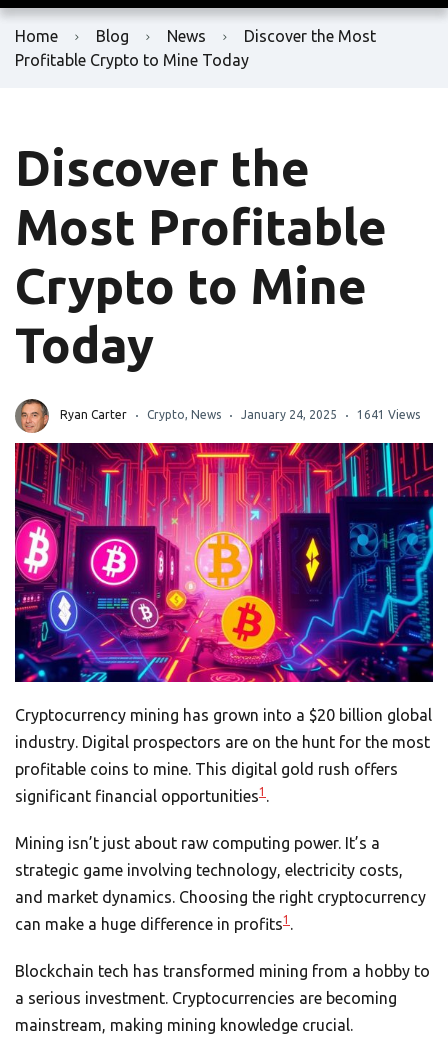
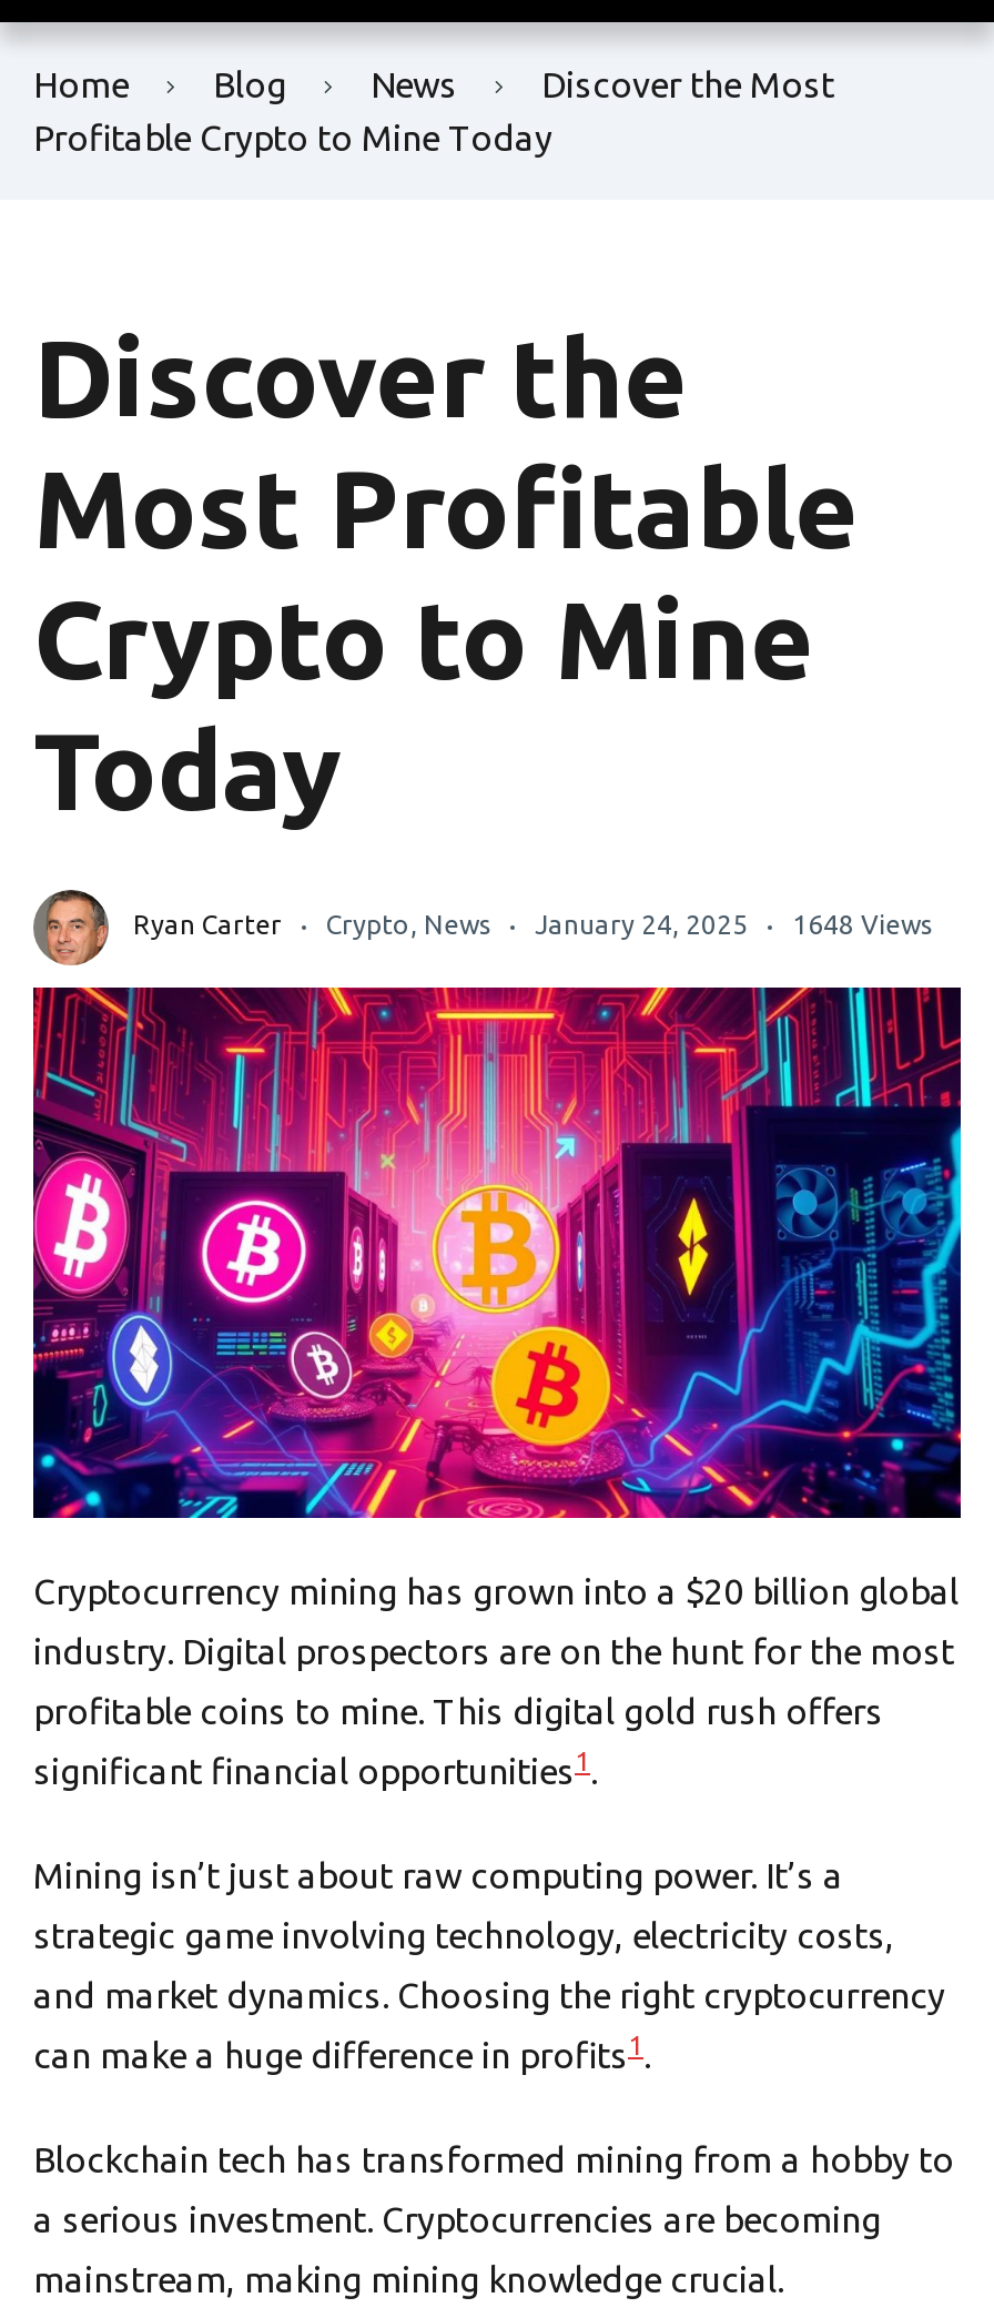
- Ryan Carter Crypto, News January 24, 2025 1641 Views
+ Ryan Carter Crypto, News January 24, 2025 1648 Views
